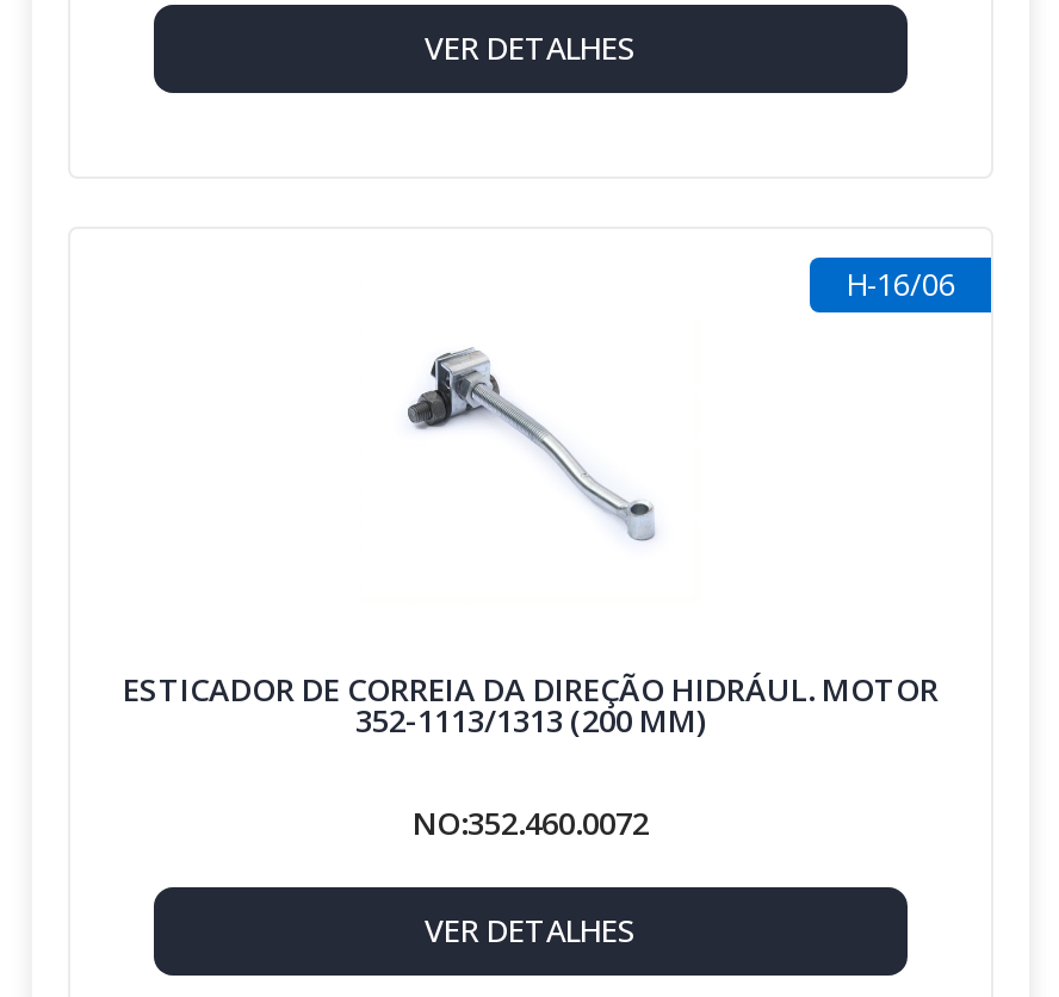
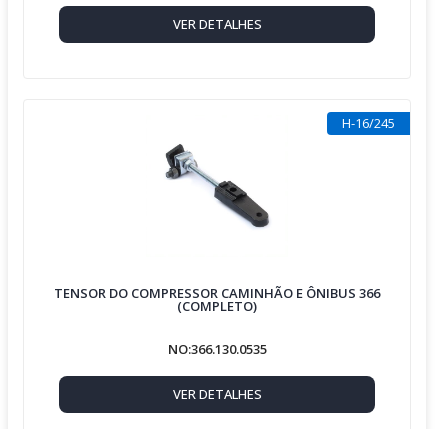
- H-16/06
+ H-16/245

- [image]
+ [image]

- ESTICADOR DE CORREIA DA DIREÇÃO HIDRÁUL. MOTOR
- 352-1113/1313 (200 MM)
+ TENSOR DO COMPRESSOR CAMINHÃO E ÔNIBUS 366
+ (COMPLETO)

- NO:352.460.0072
+ NO:366.130.0535
